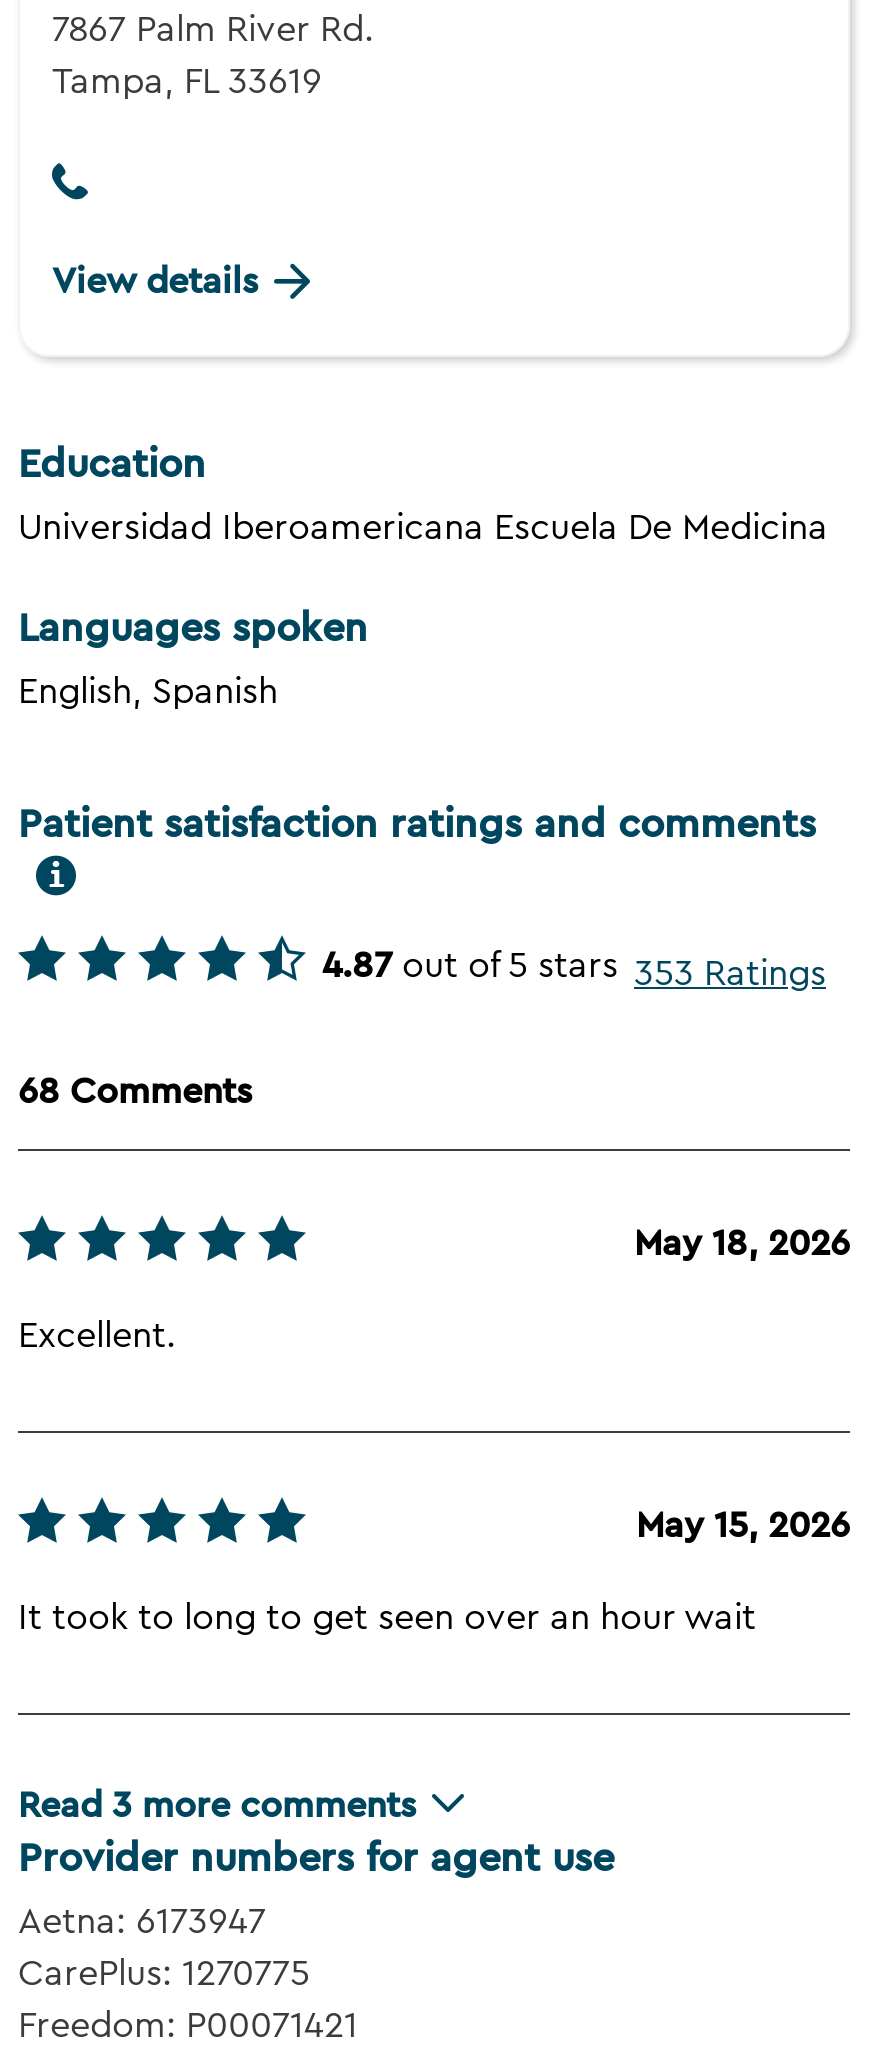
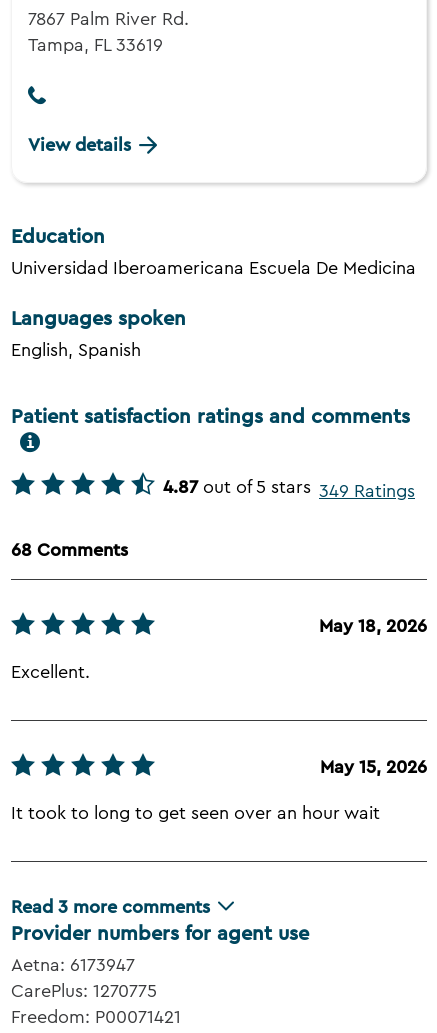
- 4.87 out of 5 stars 353 Ratings
+ 4.87 out of 5 stars 349 Ratings
